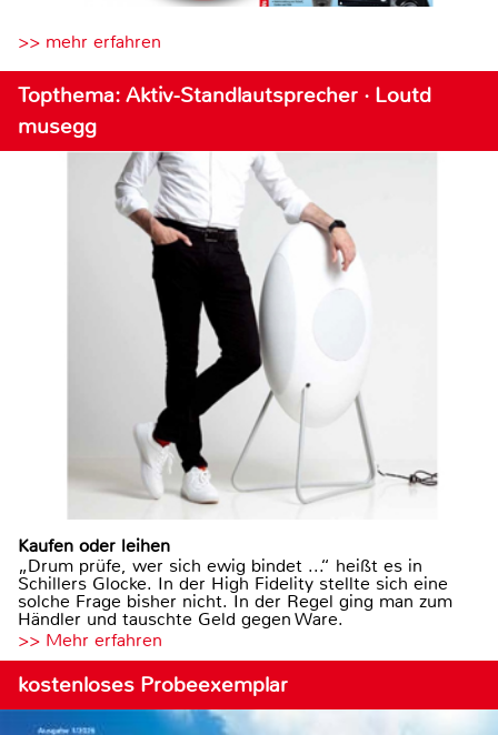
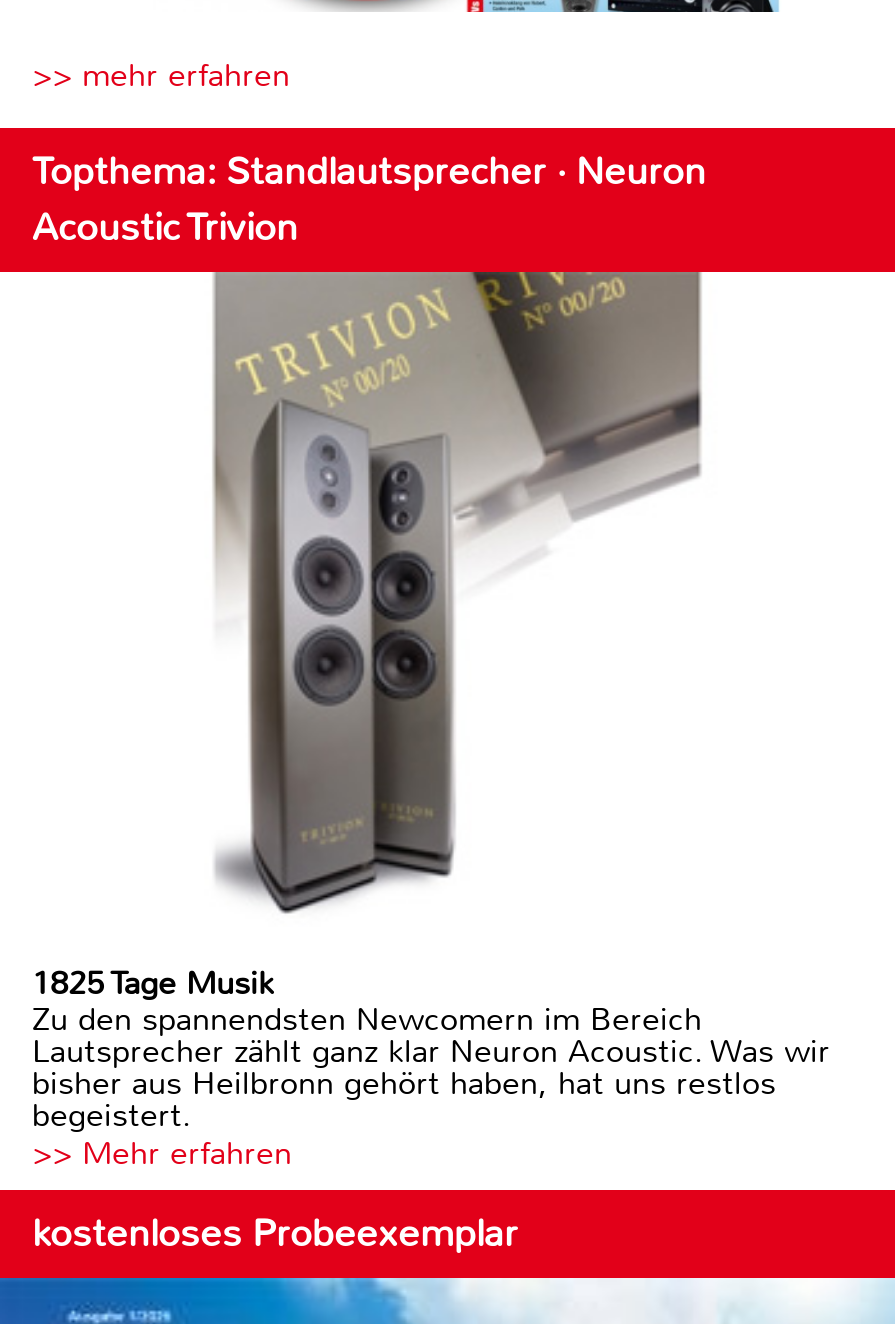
- Topthema: Aktiv-Standlautsprecher · Loutd
- musegg
+ Topthema: Standlautsprecher · Neuron
+ Acoustic Trivion

- [image]
- Kaufen oder leihen
- „Drum prüfe, wer sich ewig bindet ...“ heißt es in
- Schillers Glocke. In der High Fidelity stellte sich eine
- solche Frage bisher nicht. In der Regel ging man zum
- Händler und tauschte Geld gegen Ware.
+ [image]
+ 1825 Tage Musik
+ Zu den spannendsten Newcomern im Bereich
+ Lautsprecher zählt ganz klar Neuron Acoustic. Was wir
+ bisher aus Heilbronn gehört haben, hat uns restlos
+ begeistert.
